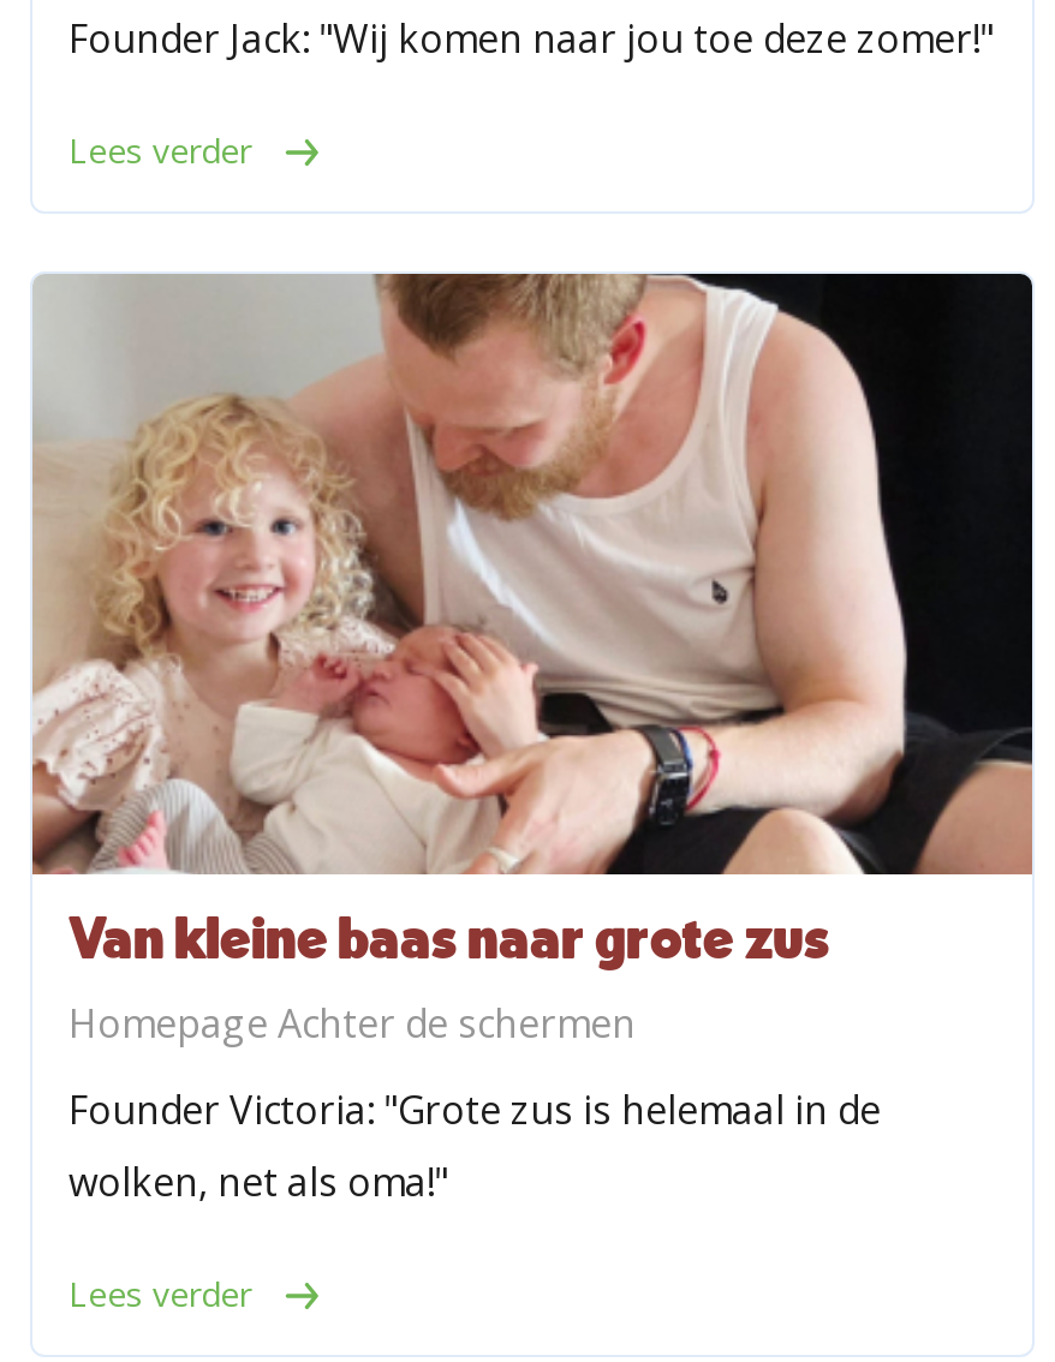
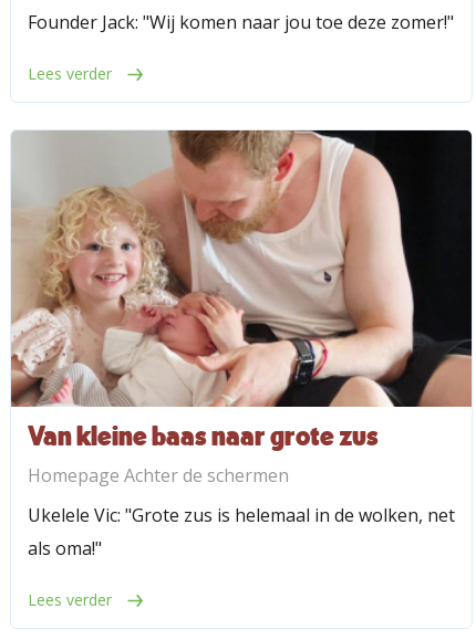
- Founder Victoria: "Grote zus is helemaal in de
- wolken, net als oma!"
+ Ukelele Vic: "Grote zus is helemaal in de wolken, net
+ als oma!"
